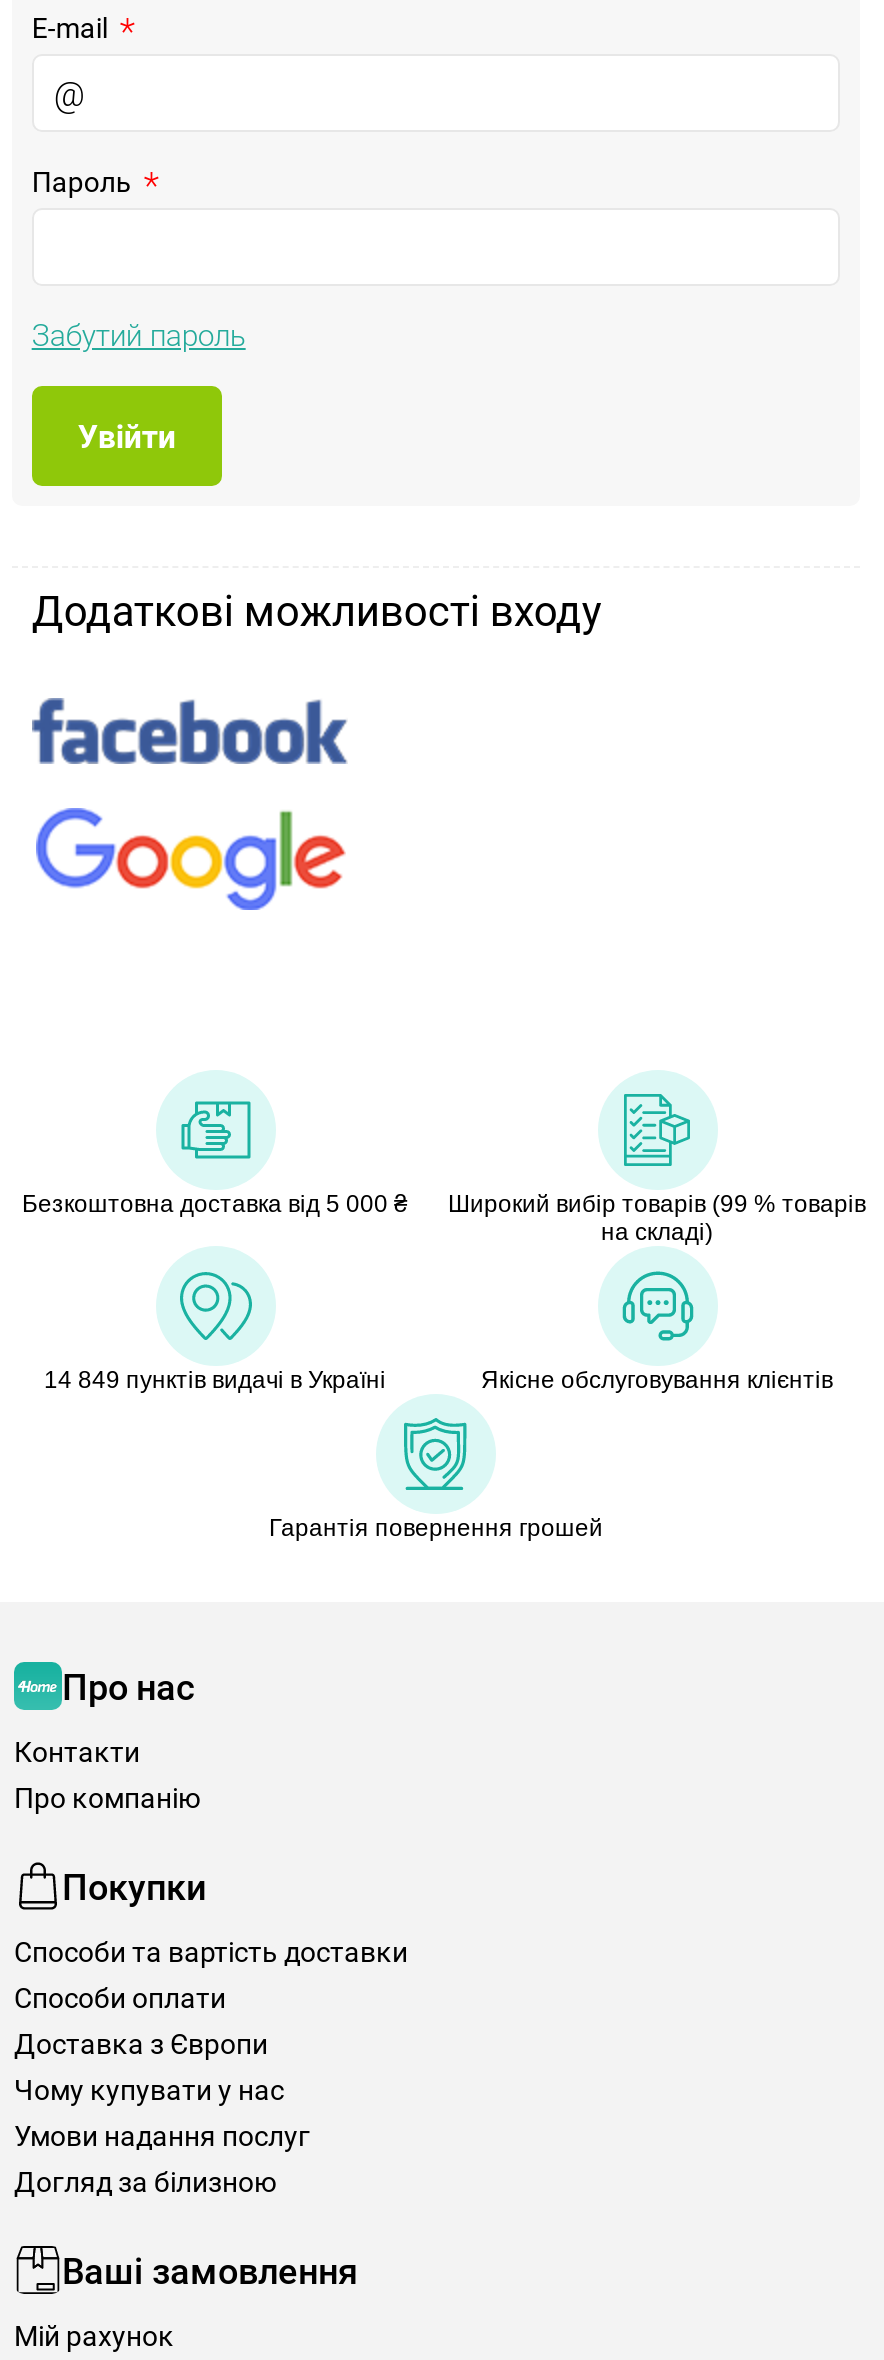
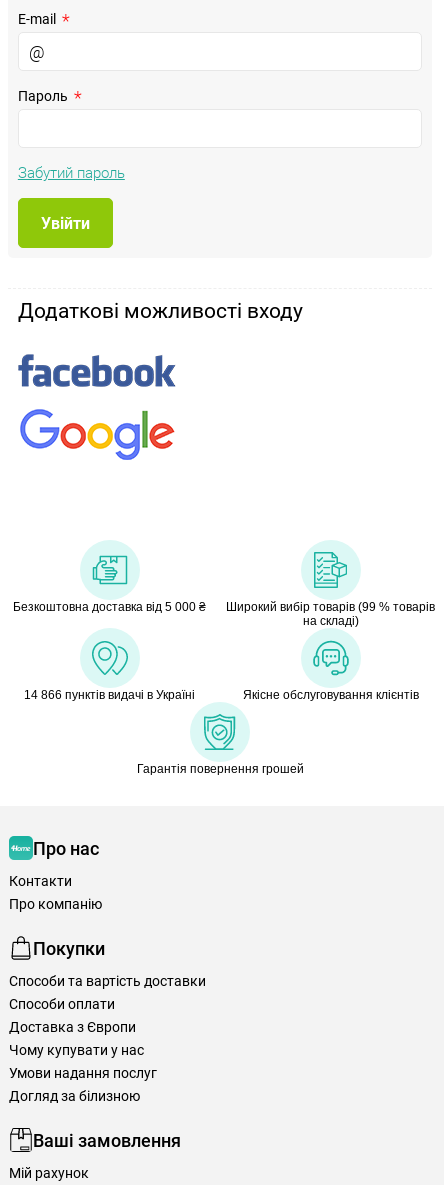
- 14 849 пунктів видачі в Україні
+ 14 866 пунктів видачі в Україні
